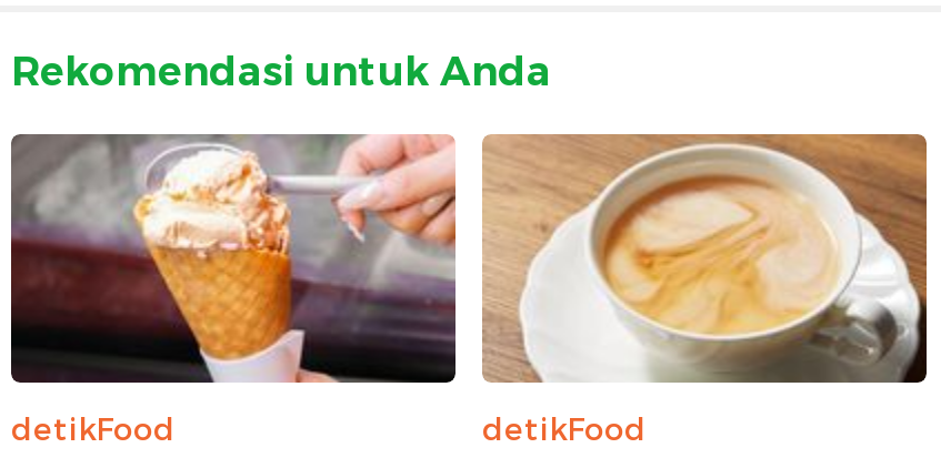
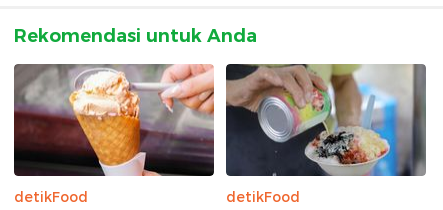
- [image]
+ [image]
